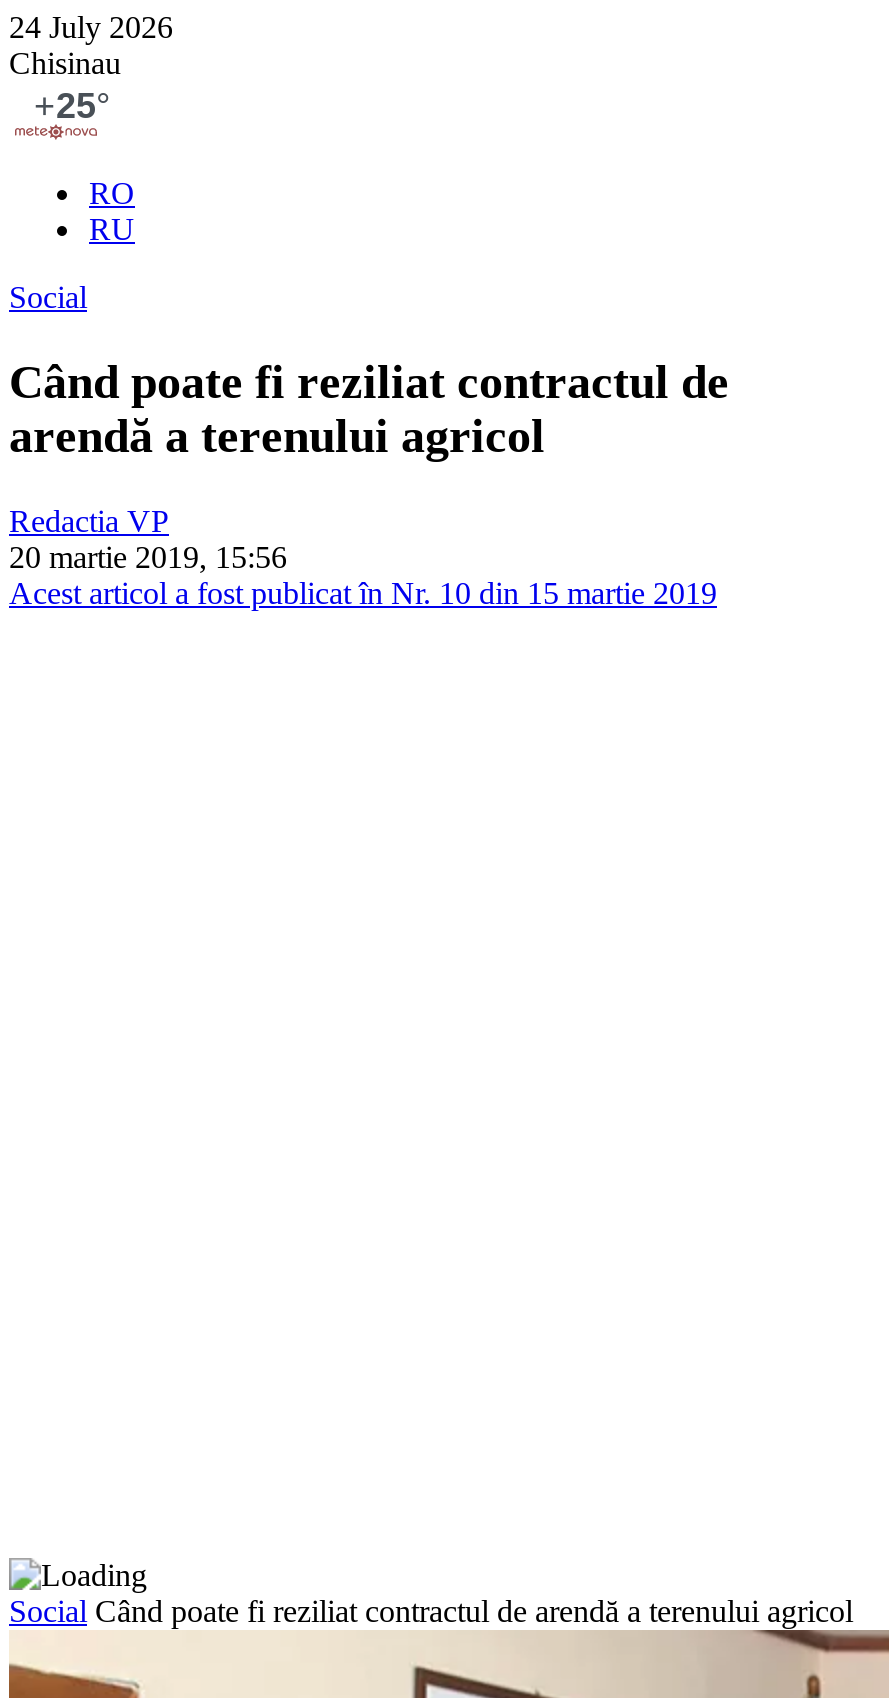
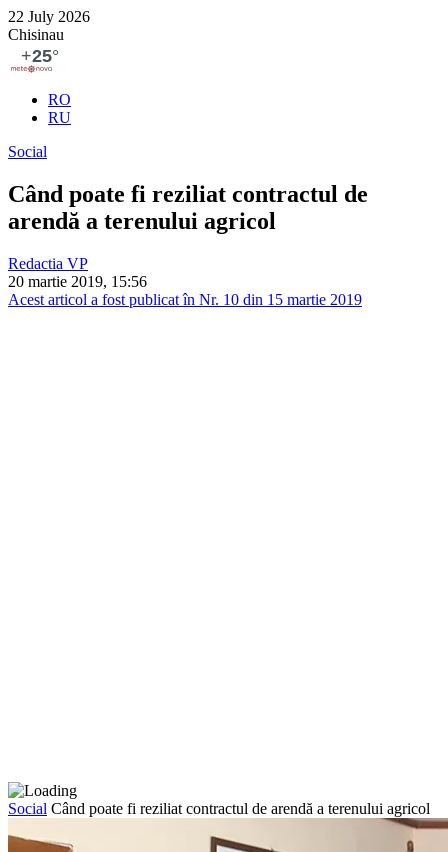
- 24 July 2026
+ 22 July 2026
